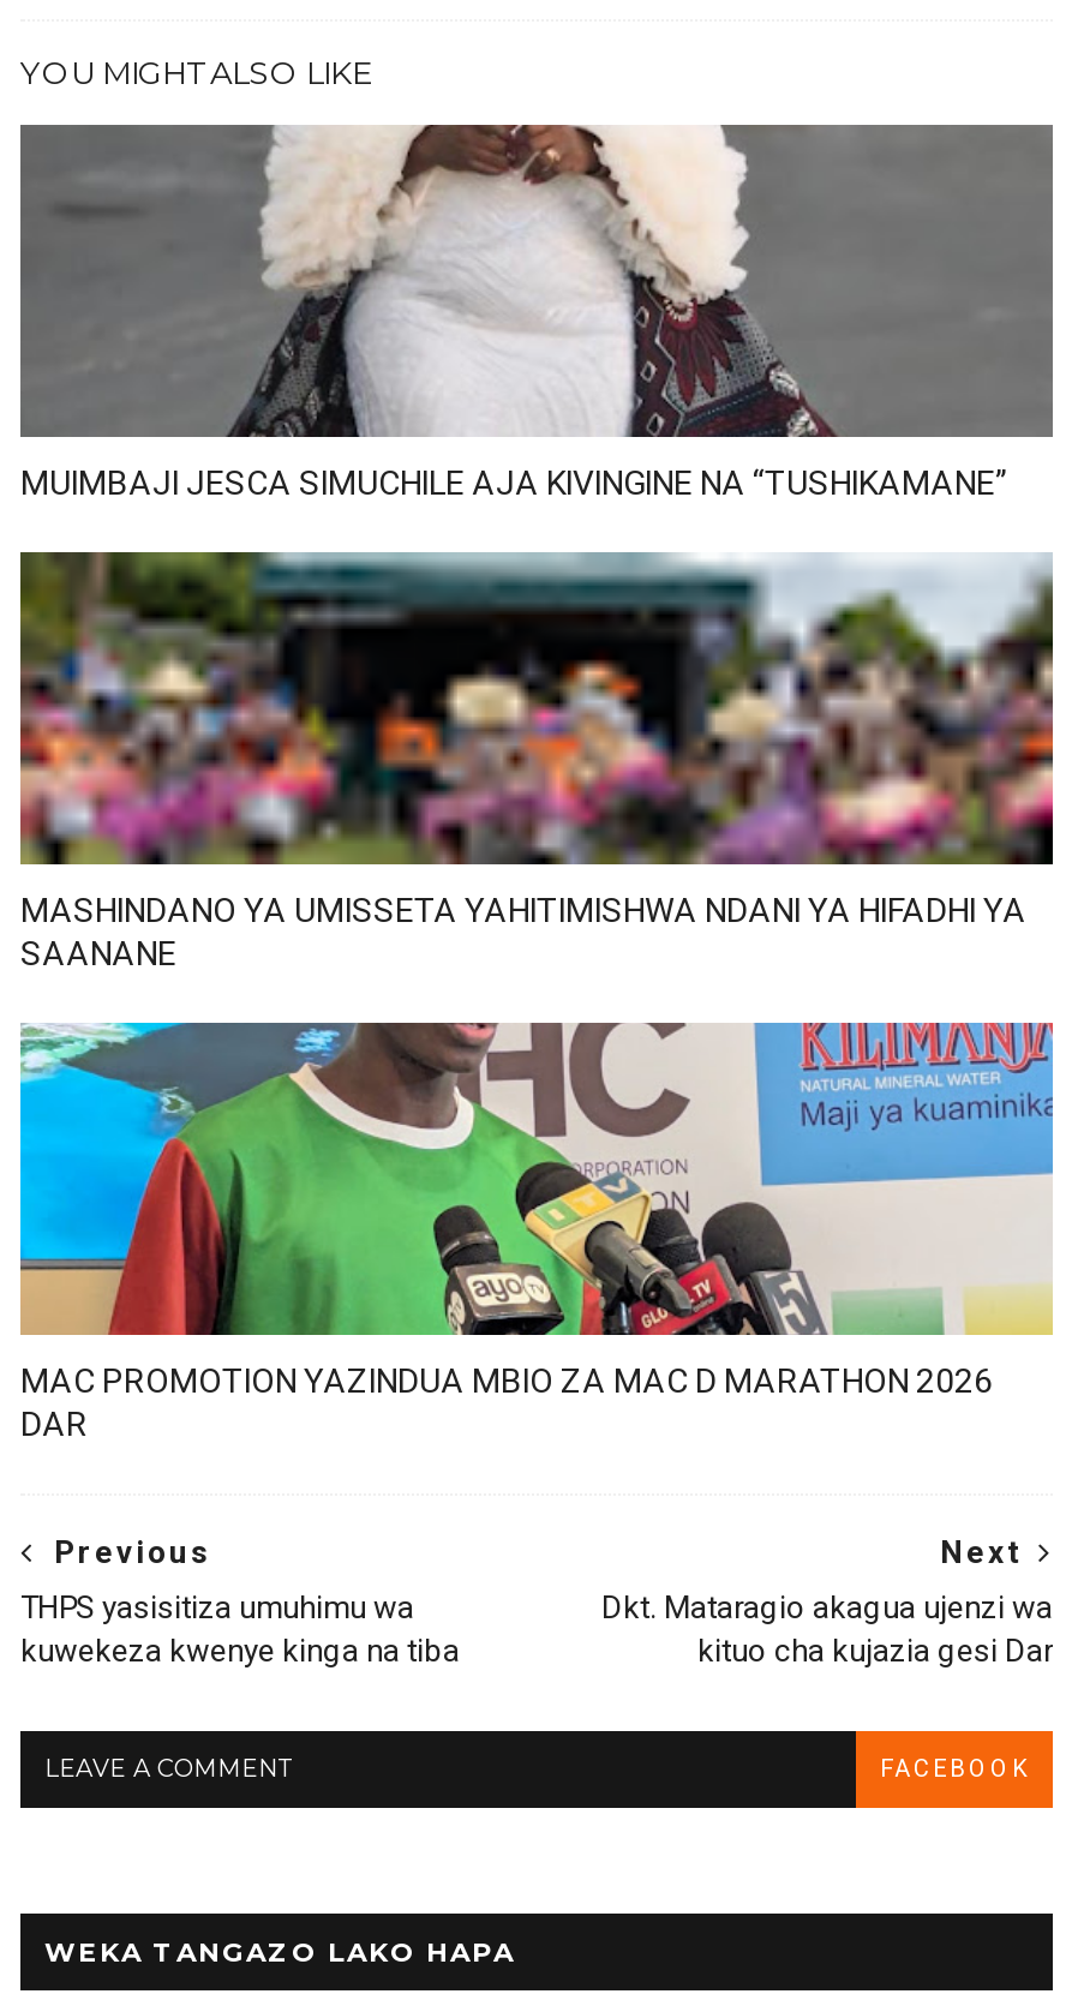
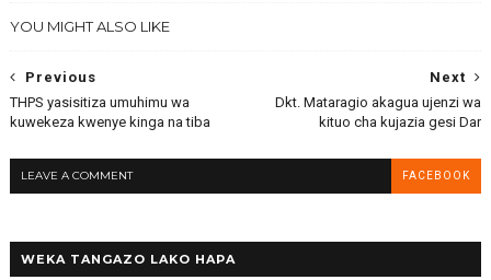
- [image]
- MUIMBAJI JESCA SIMUCHILE AJA KIVINGINE NA “TUSHIKAMANE”

- [image]
- MASHINDANO YA UMISSETA YAHITIMISHWA NDANI YA HIFADHI YA
- SAANANE

- [image]
- MAC PROMOTION YAZINDUA MBIO ZA MAC D MARATHON 2026
- DAR
